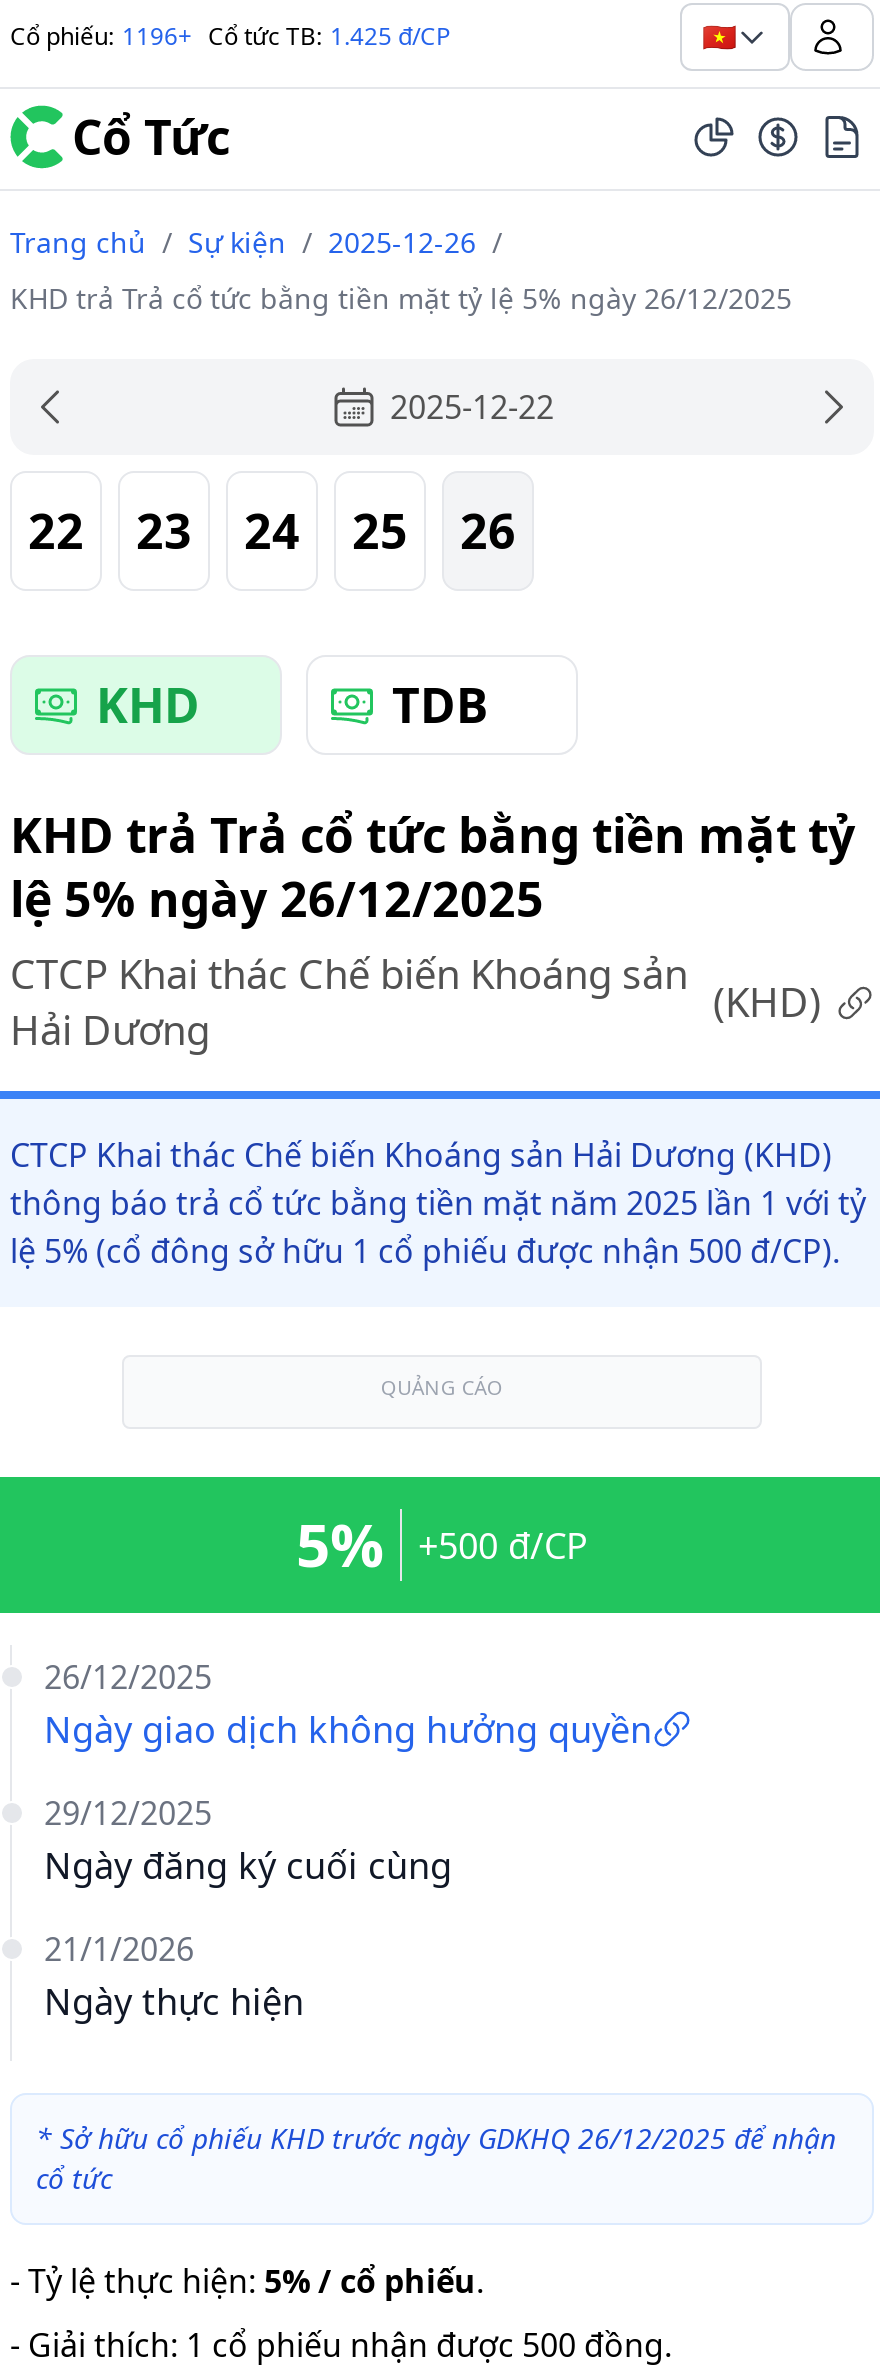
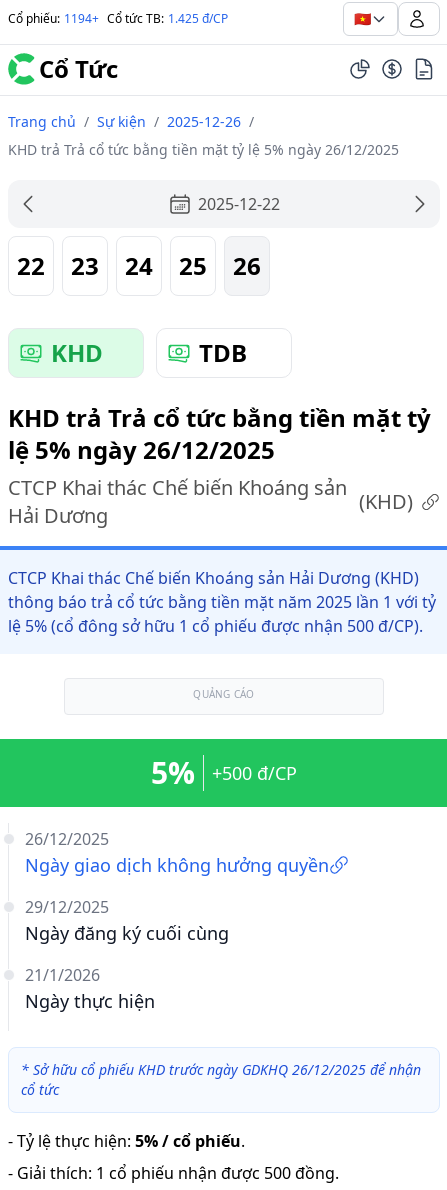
- Cổ phiếu: 1196+ Cổ tức TB: 1.425 đ/CP
+ Cổ phiếu: 1194+ Cổ tức TB: 1.425 đ/CP
